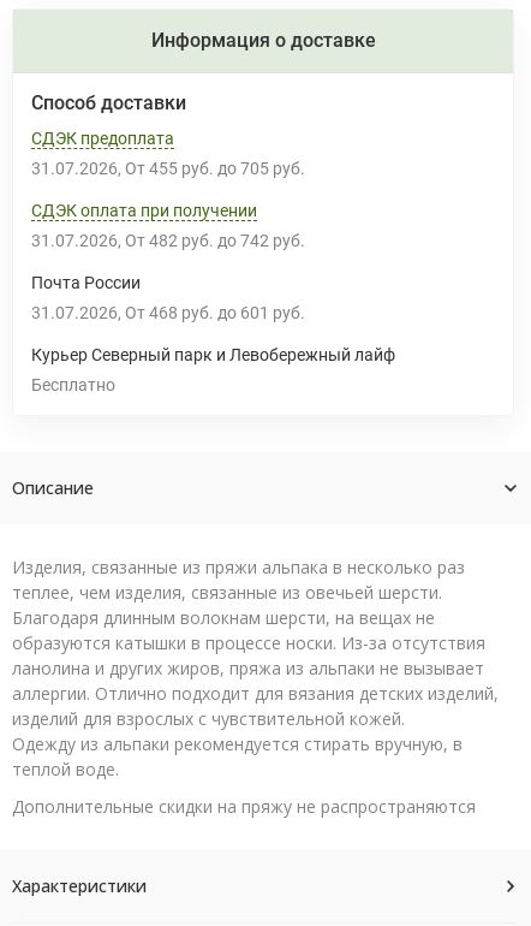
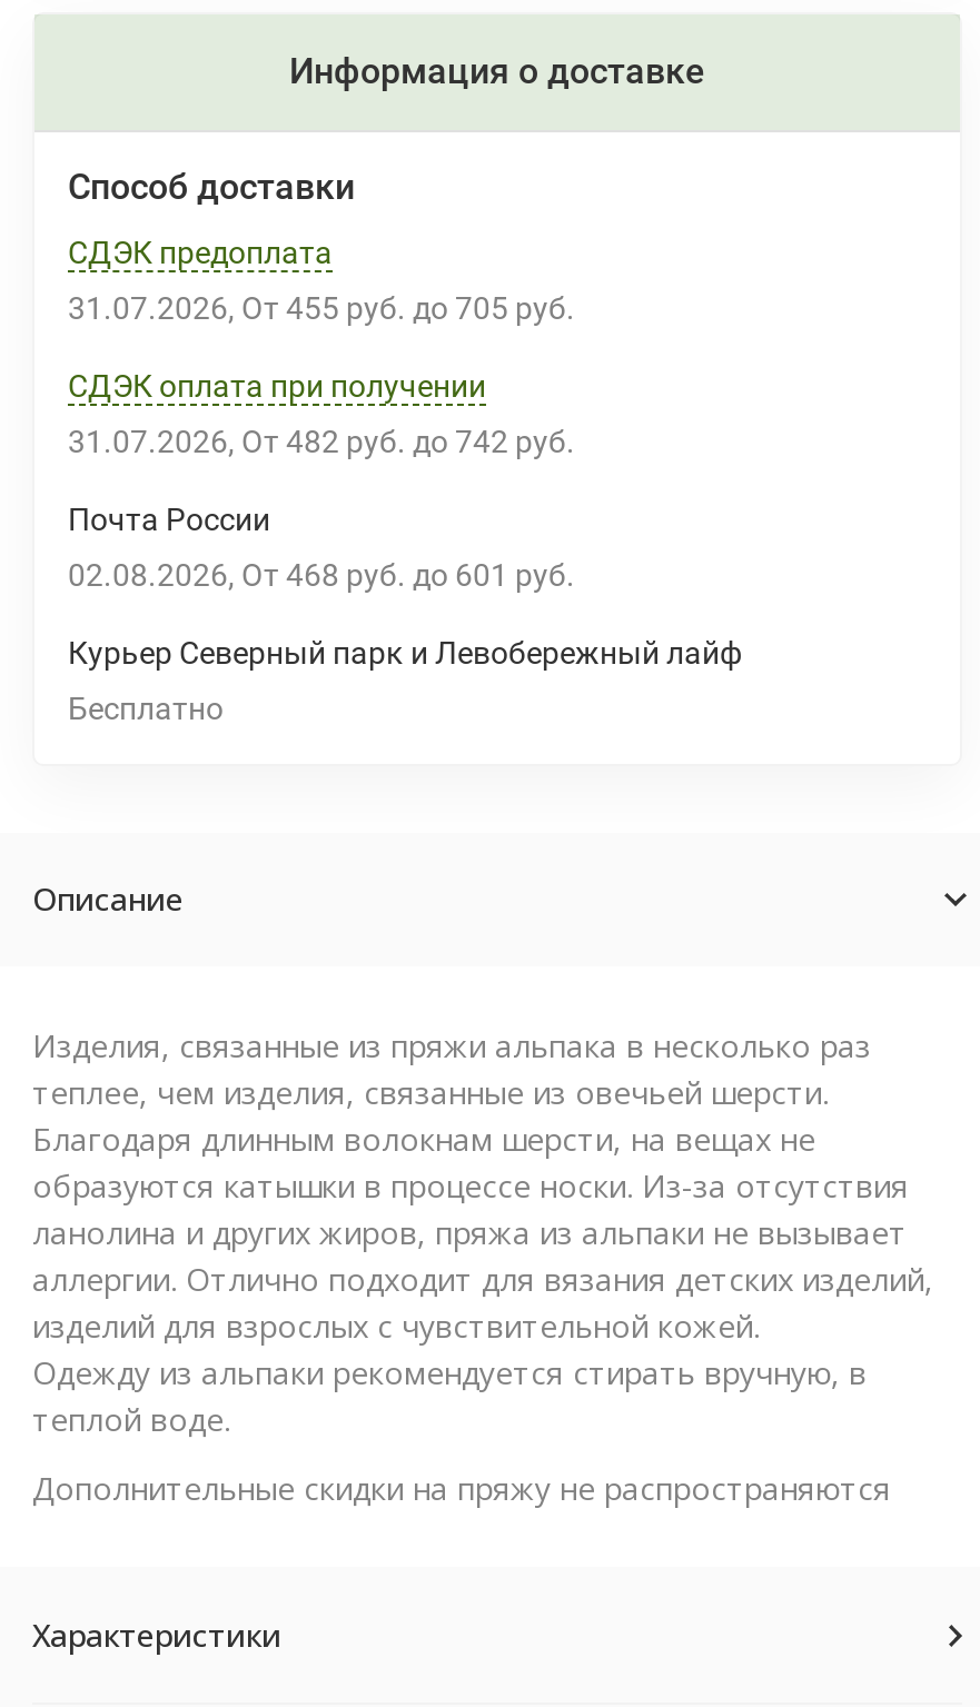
- 31.07.2026 От
+ 02.08.2026 От
